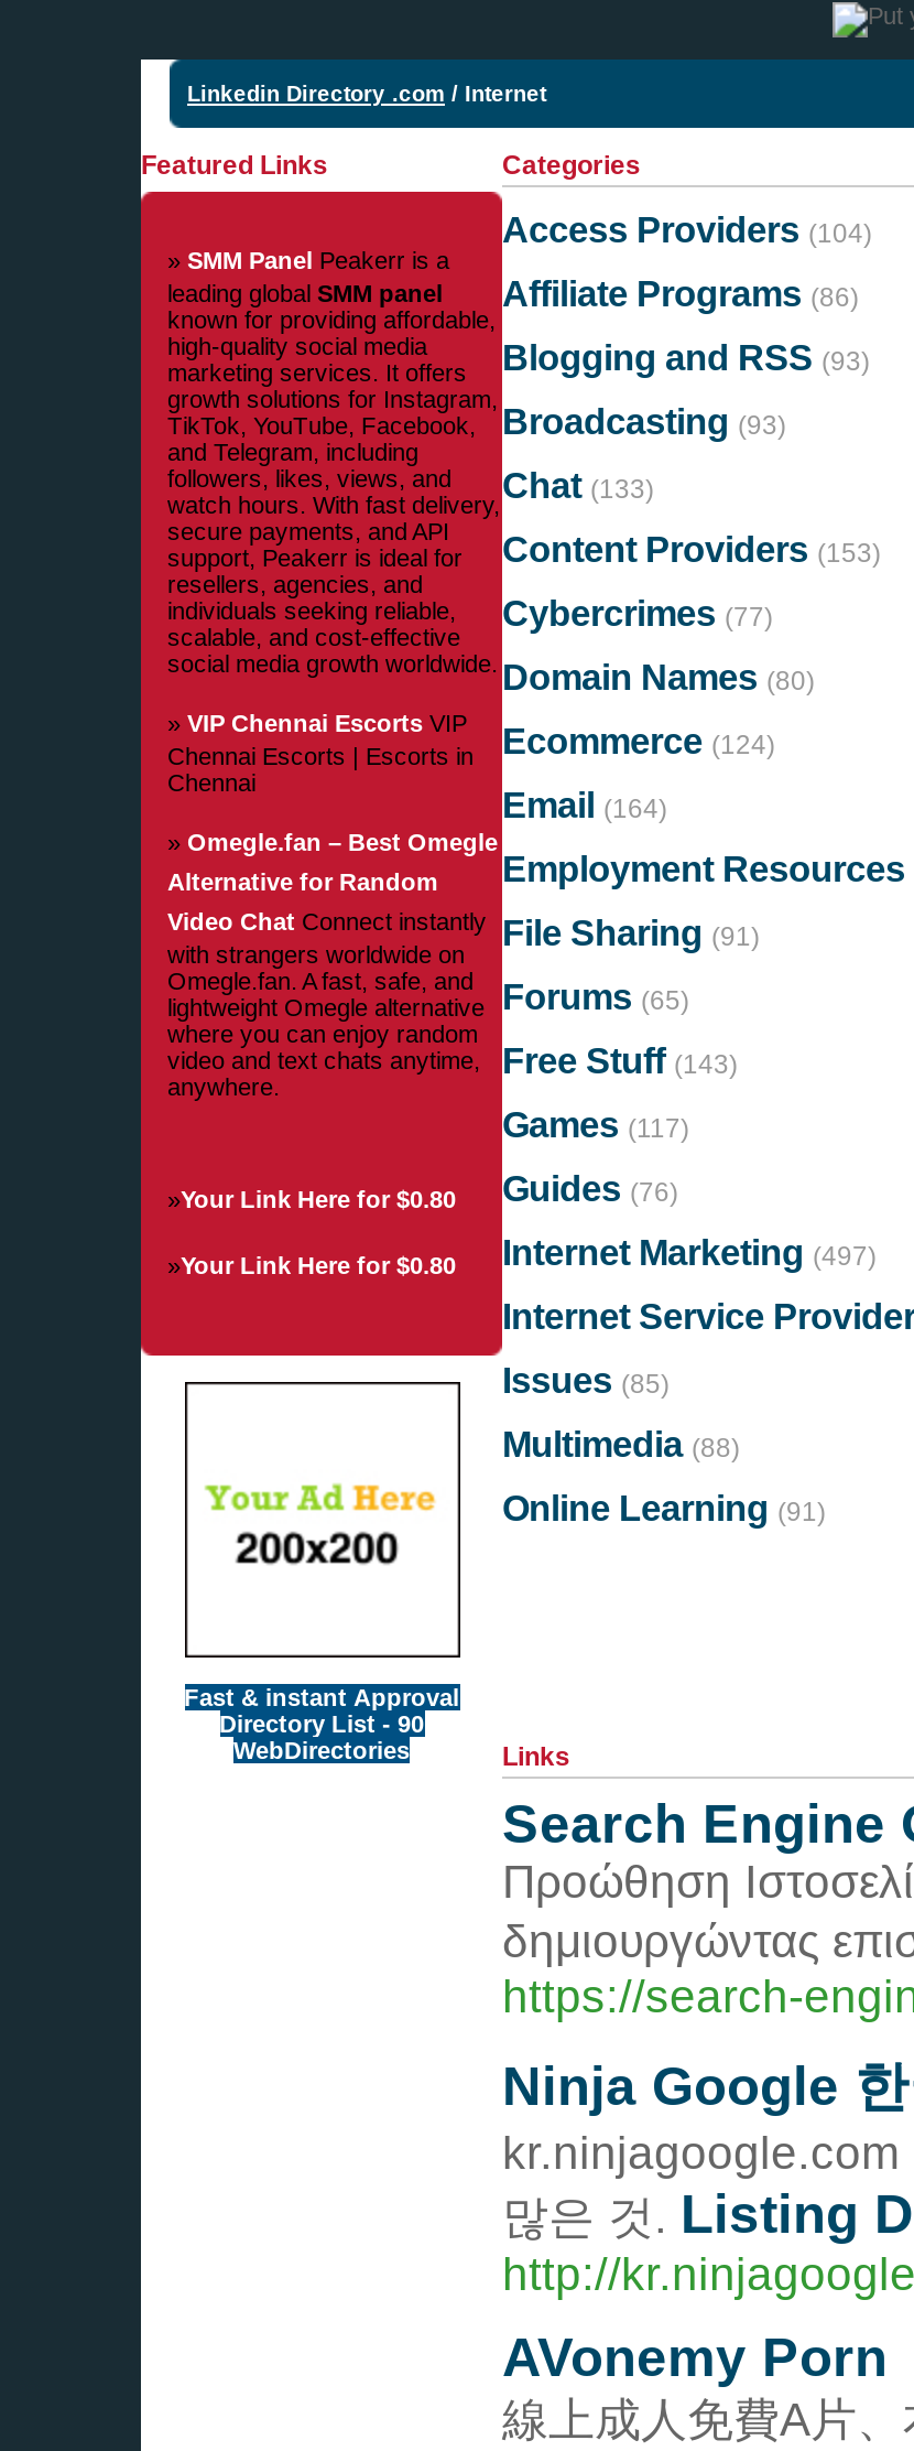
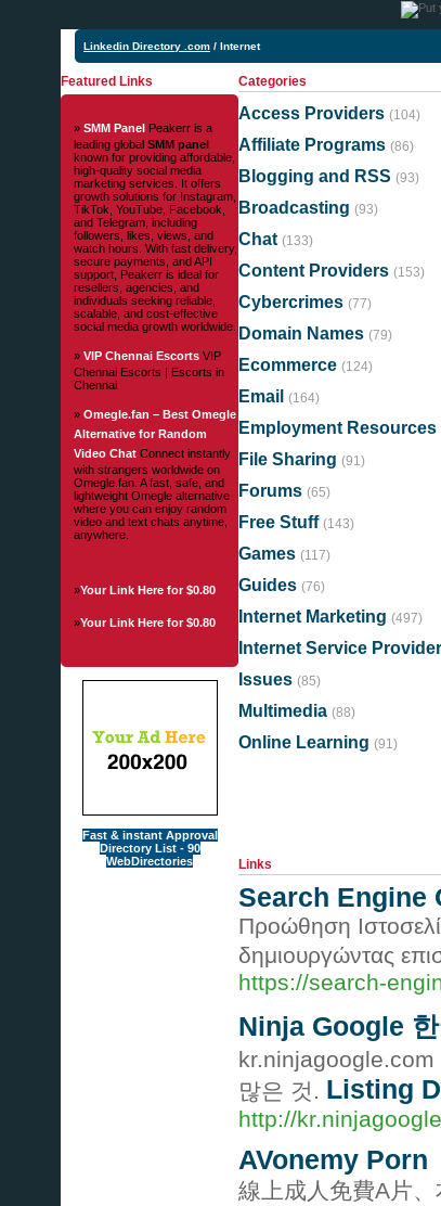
- social media growth worldwide. Domain Names (80)
+ social media growth worldwide. Domain Names (79)
